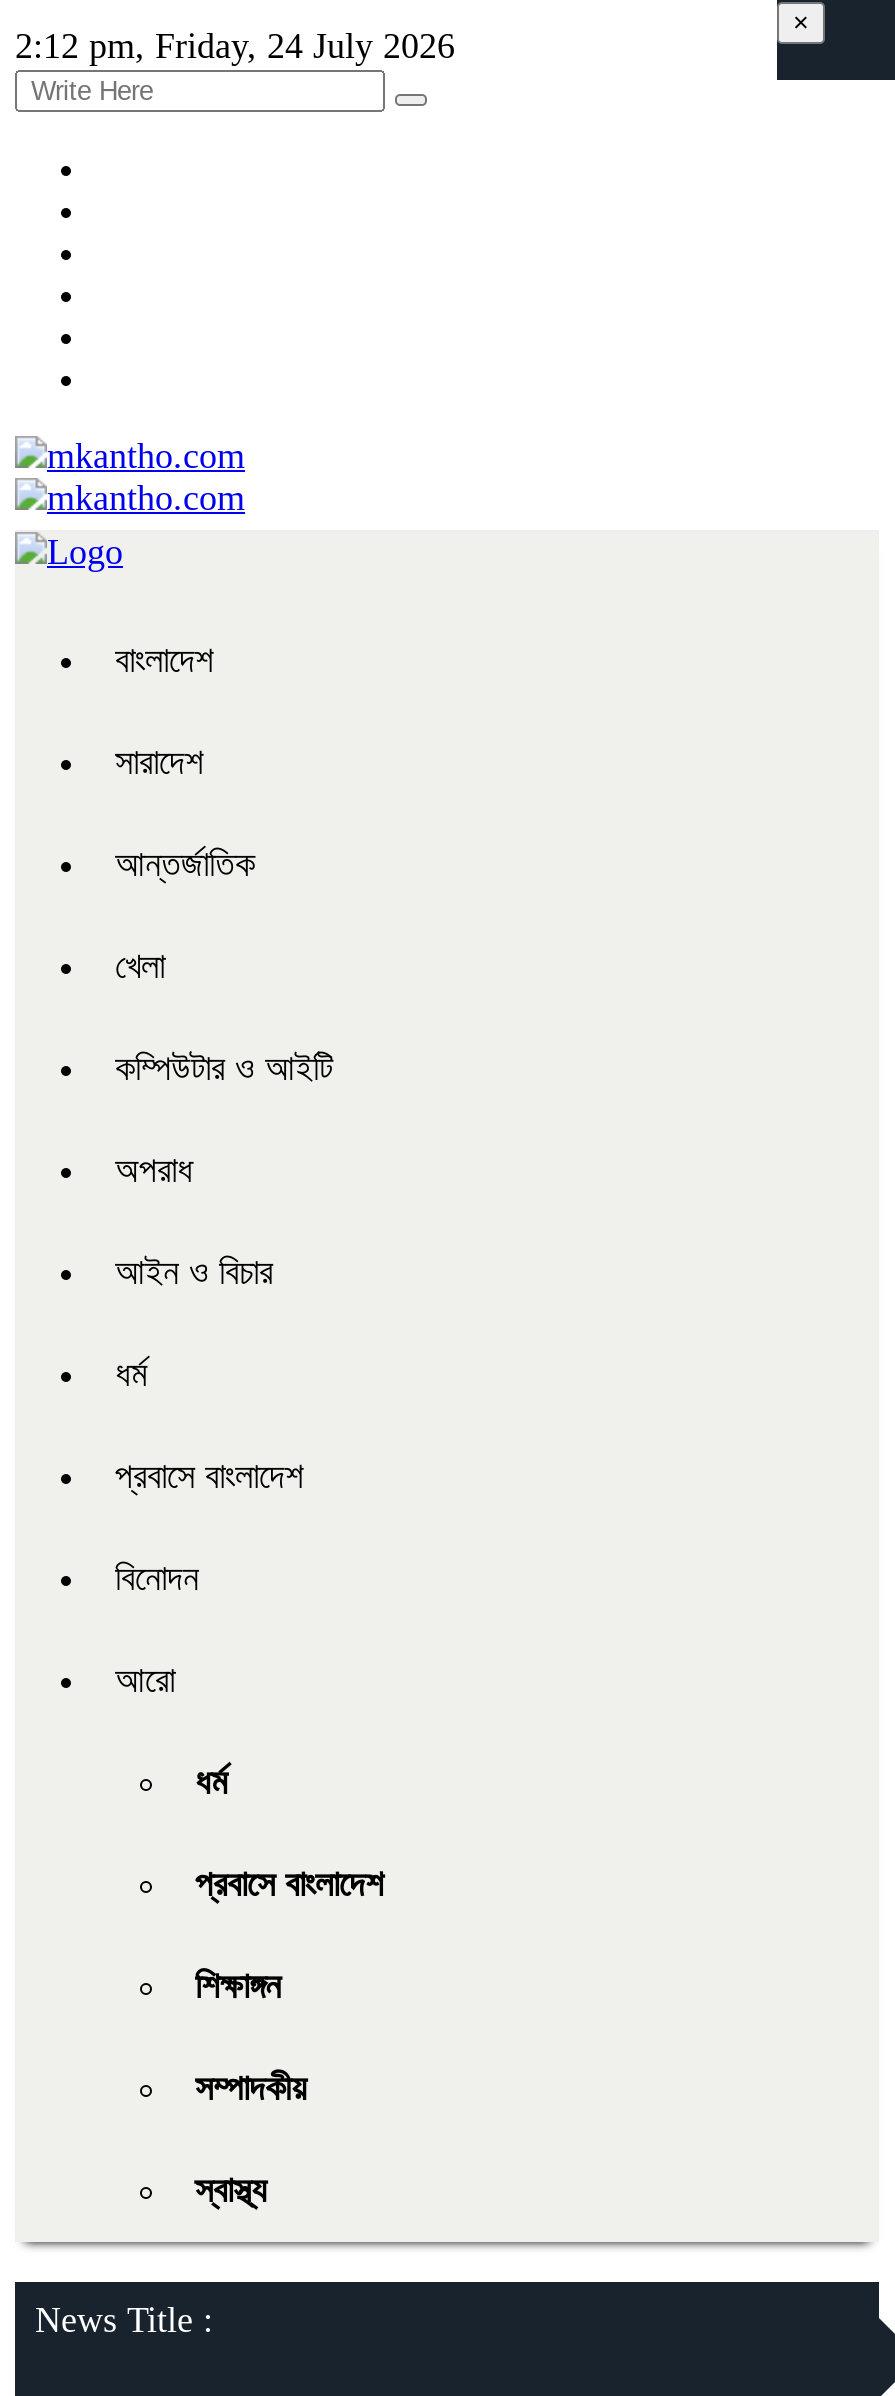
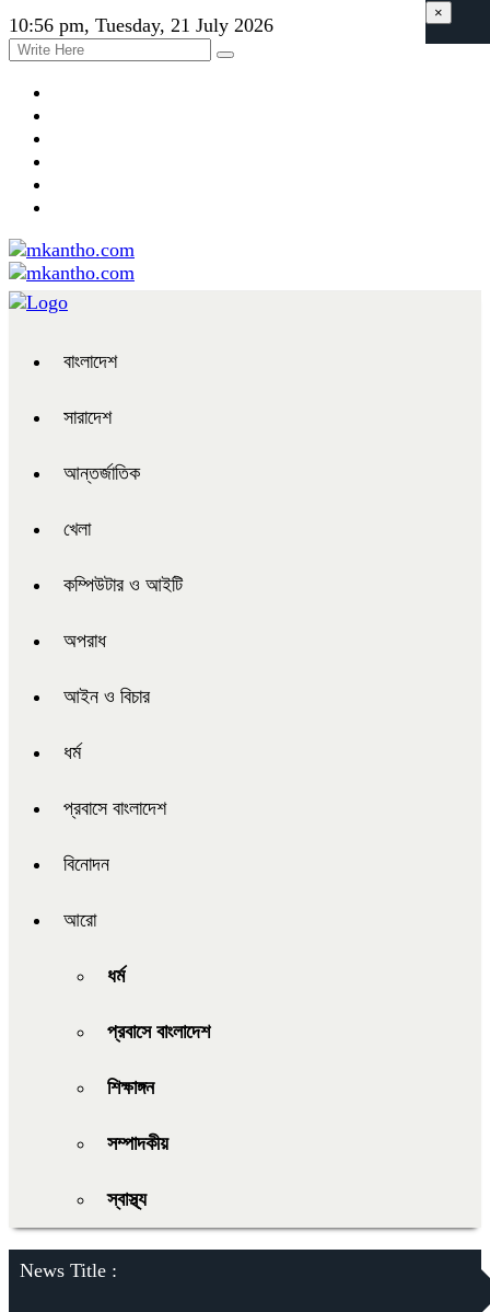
- 2:12 pm, Friday, 24 July 2026
+ 10:56 pm, Tuesday, 21 July 2026
